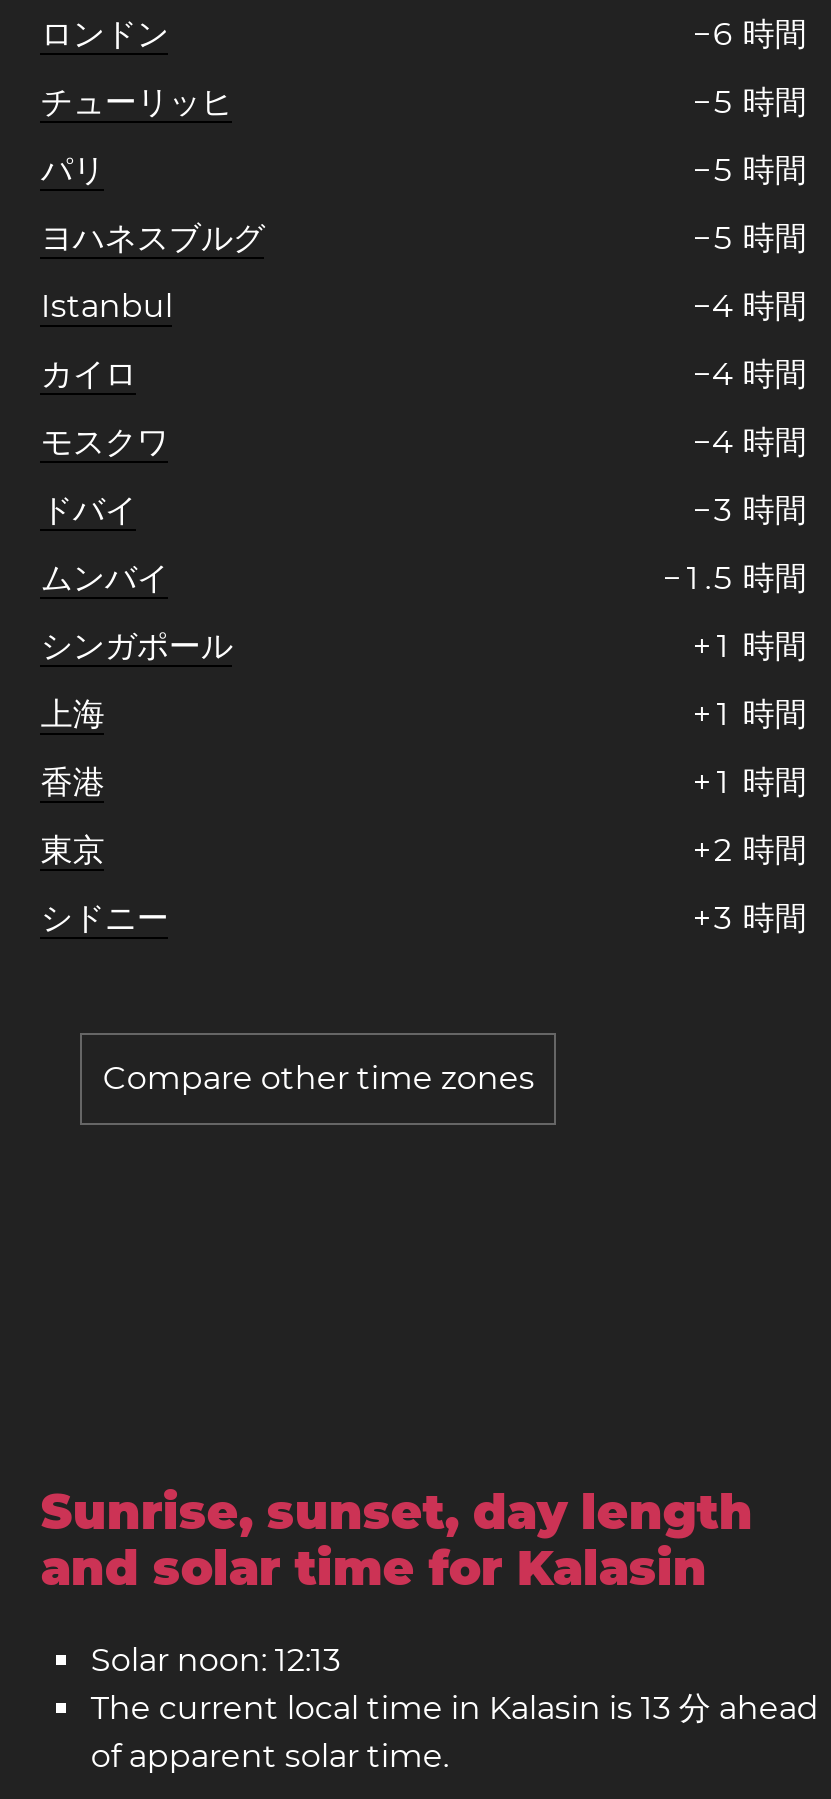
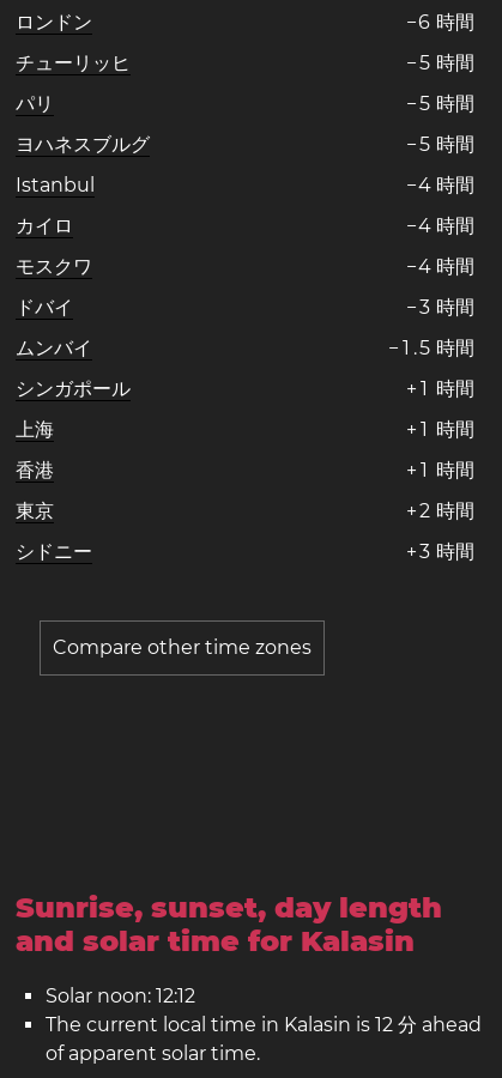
- Solar noon: 12:13
+ Solar noon: 12:12

- The current local time in Kalasin is 13 分 ahead
+ The current local time in Kalasin is 12 分 ahead
